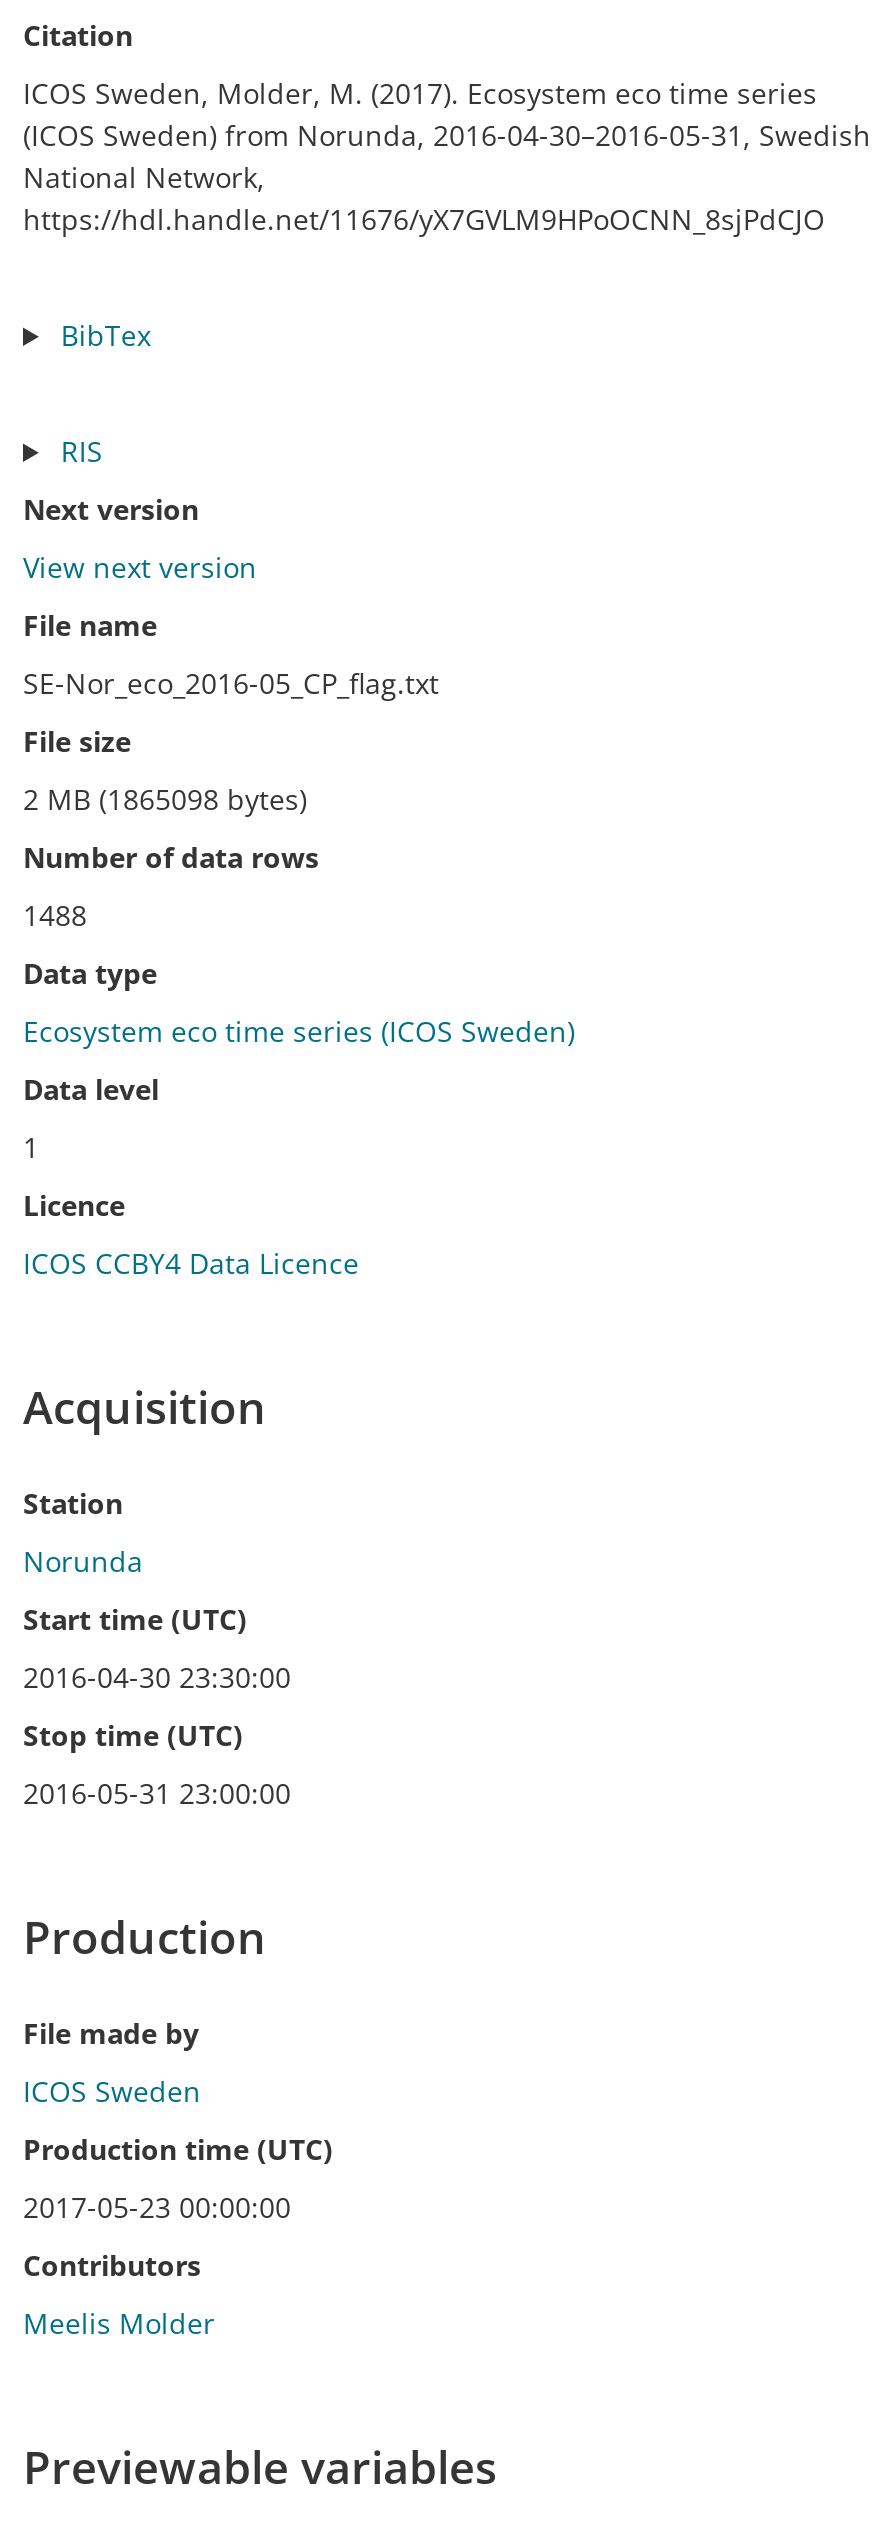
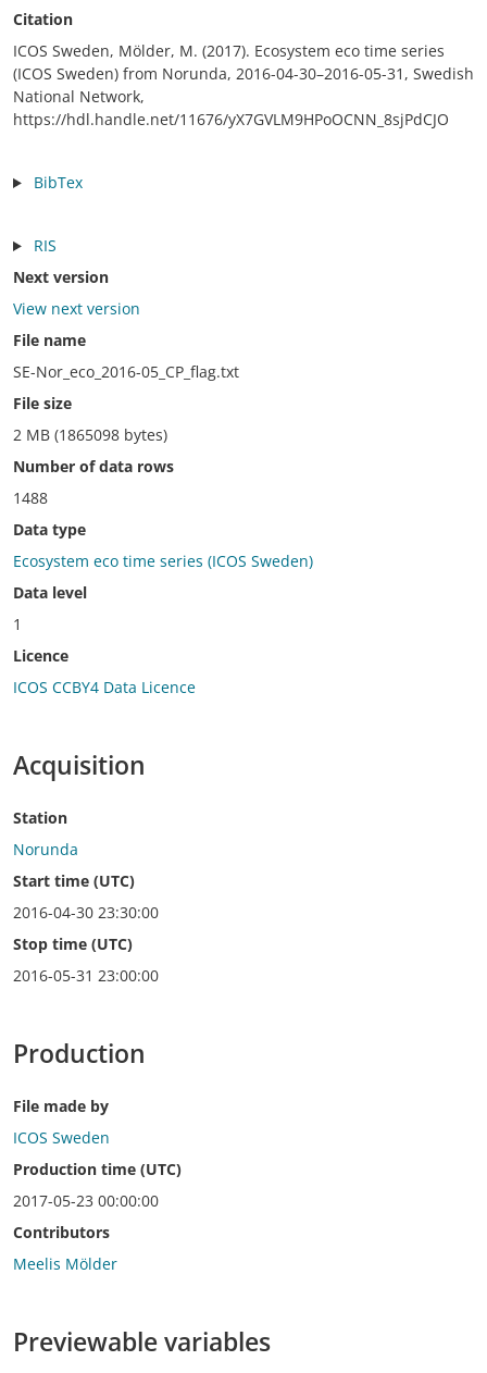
- ICOS Sweden, Molder, M. (2017). Ecosystem eco time series
+ ICOS Sweden, Mölder, M. (2017). Ecosystem eco time series

- Meelis Molder
+ Meelis Mölder
